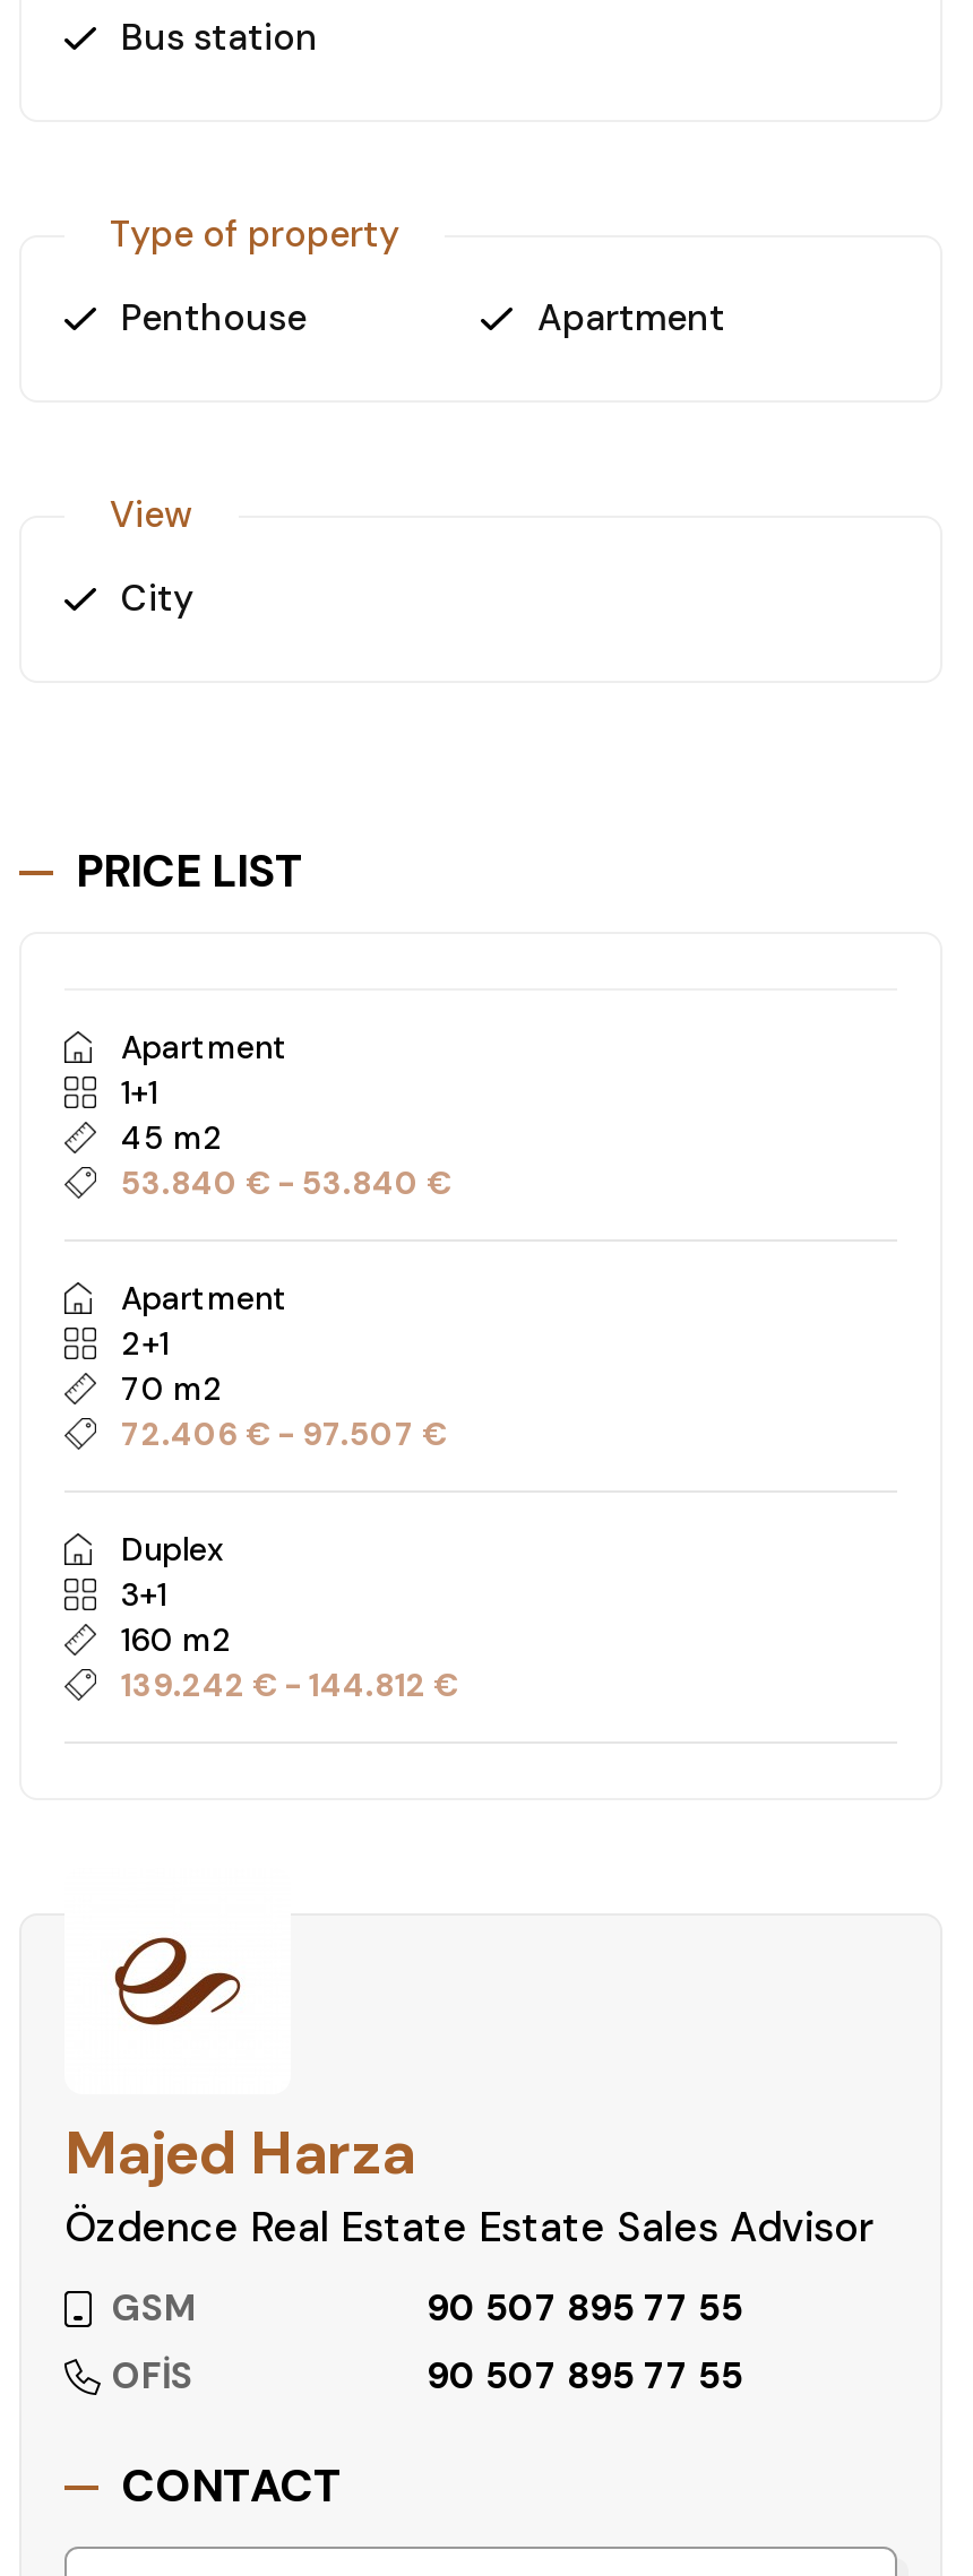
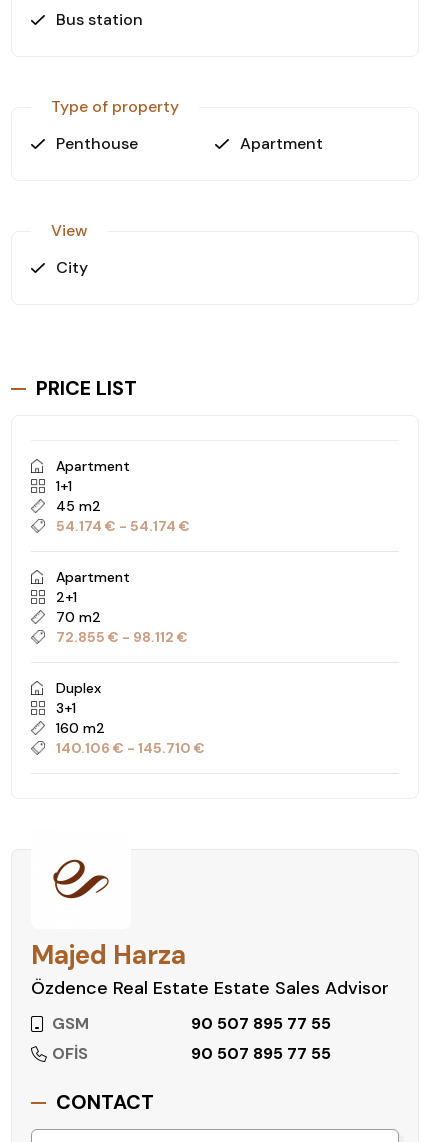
- 53.840 € - 53.840 €
+ 54.174 € - 54.174 €

- 72.406 € - 97.507 €
+ 72.855 € - 98.112 €

- 139.242 € - 144.812 €
+ 140.106 € - 145.710 €
